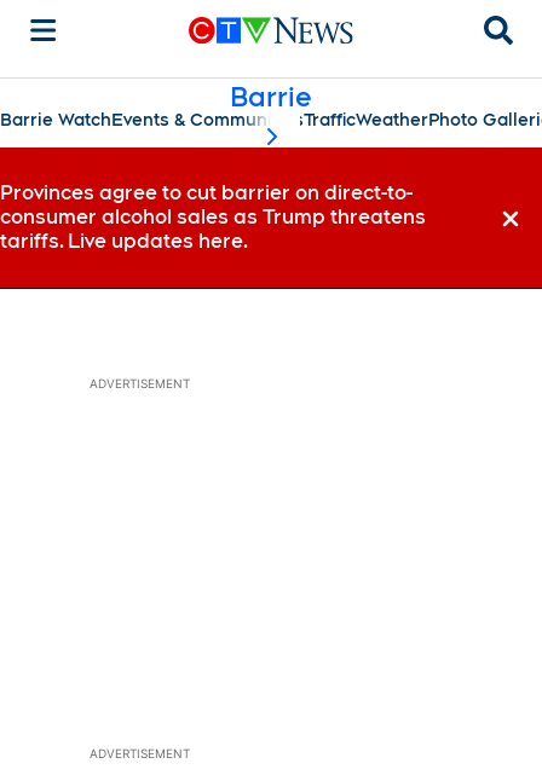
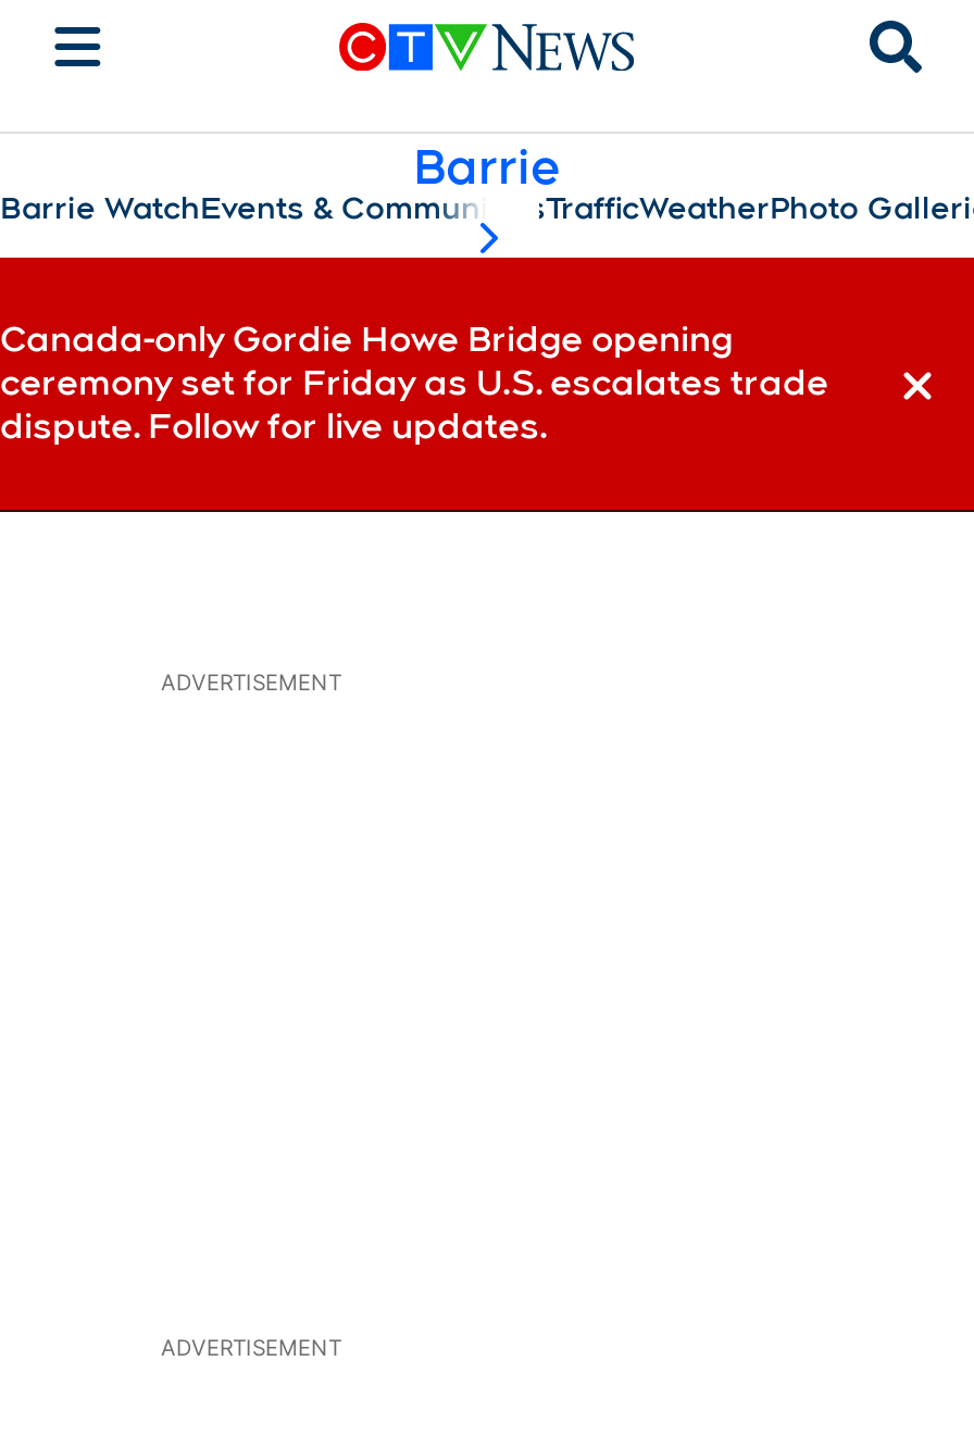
- Provinces agree to cut barrier on direct-to-
- consumer alcohol sales as Trump threatens
- tariffs. Live updates here.
+ Canada-only Gordie Howe Bridge opening
+ ceremony set for Friday as U.S. escalates trade
+ dispute. Follow for live updates.
